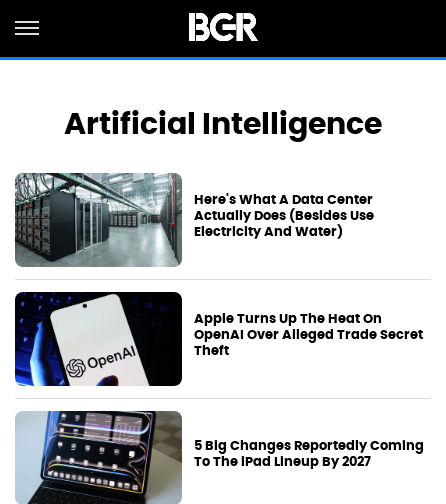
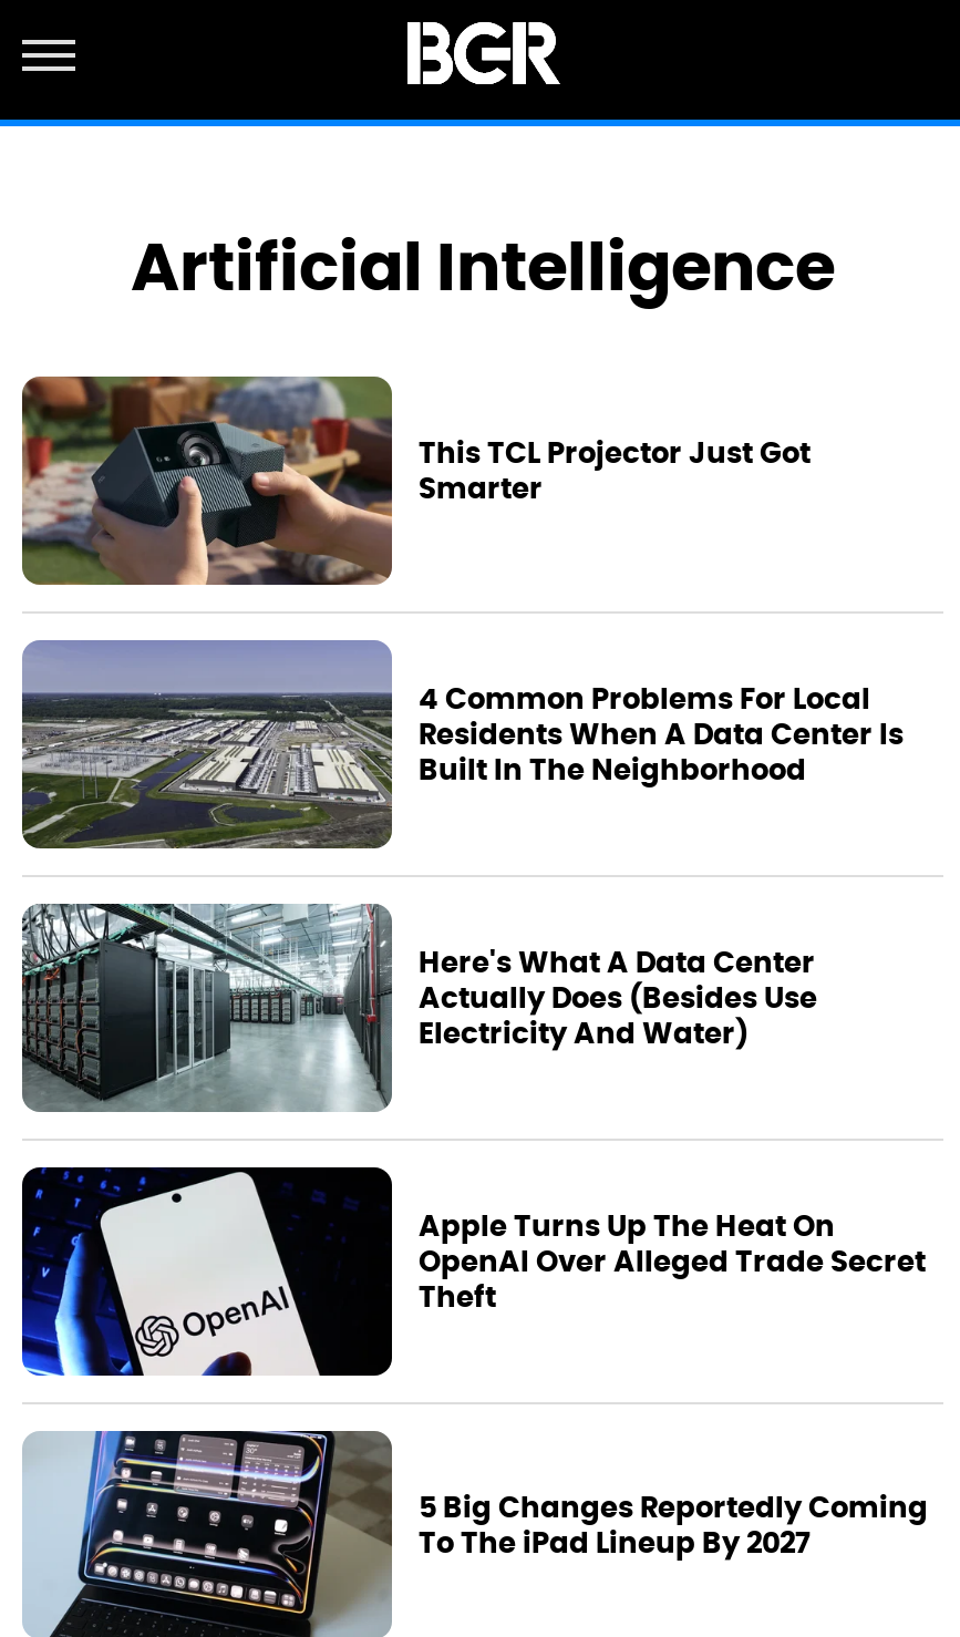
+ [image]
+ 4 Common Problems For Local
+ Residents When A Data Center Is
+ Built In The Neighborhood

+ [image]
+ This TCL Projector Just Got
+ Smarter
